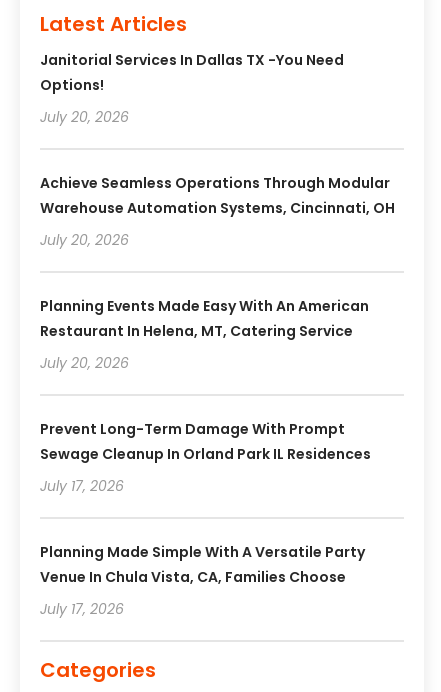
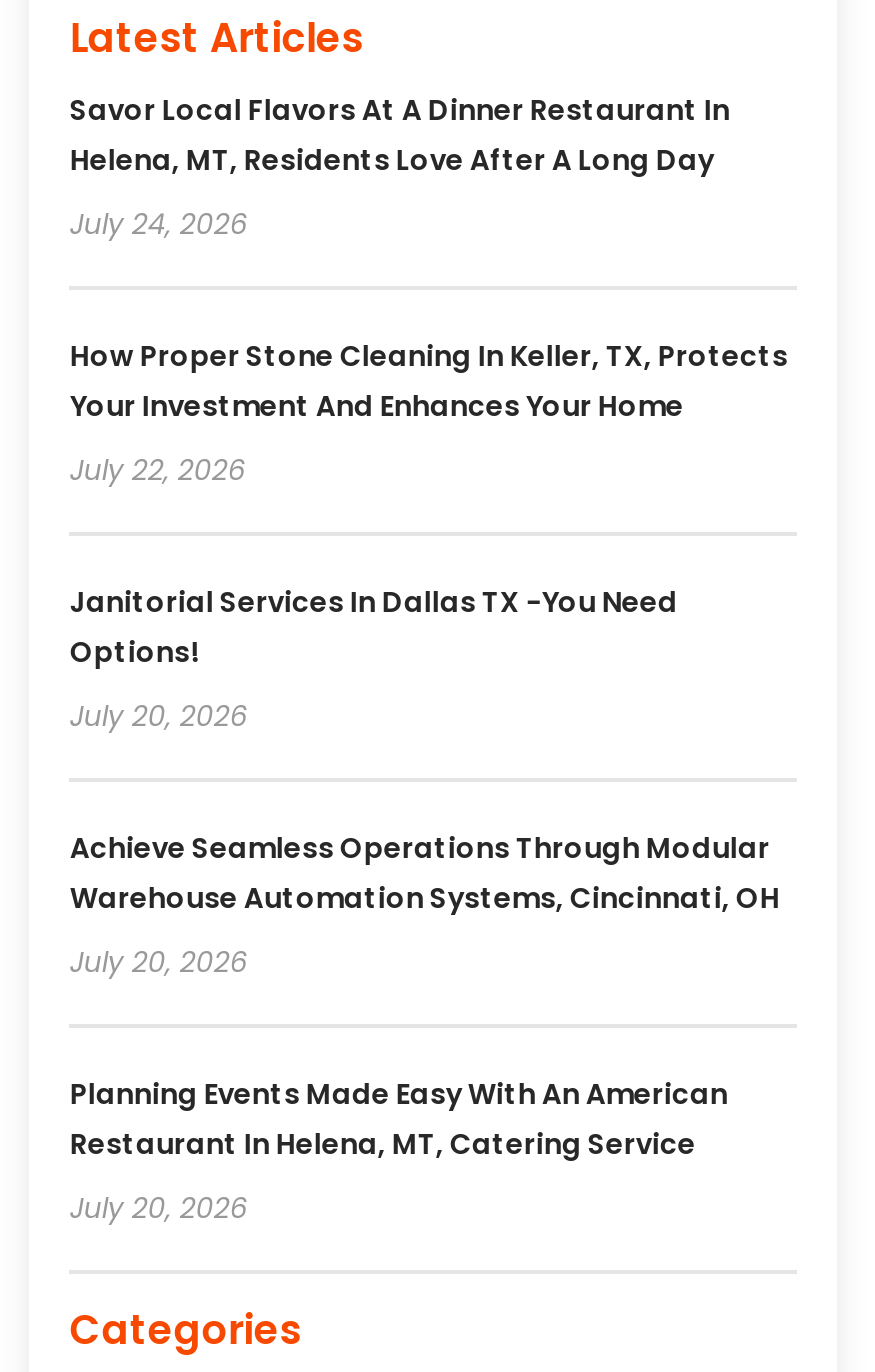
+ Savor Local Flavors At A Dinner Restaurant In
+ Helena, MT, Residents Love After A Long Day
+ July 24, 2026
+ How Proper Stone Cleaning In Keller, TX, Protects
+ Your Investment And Enhances Your Home
+ July 22, 2026

moved down: Janitorial Services In Dallas TX -You Need | Options! | July 20, 2026 | ... | Restaurant In Helena, MT, Catering Service | July 20, 2026

- Prevent Long-Term Damage With Prompt
- Sewage Cleanup In Orland Park IL Residences
- July 17, 2026
- Planning Made Simple With A Versatile Party
- Venue In Chula Vista, CA, Families Choose
- July 17, 2026
